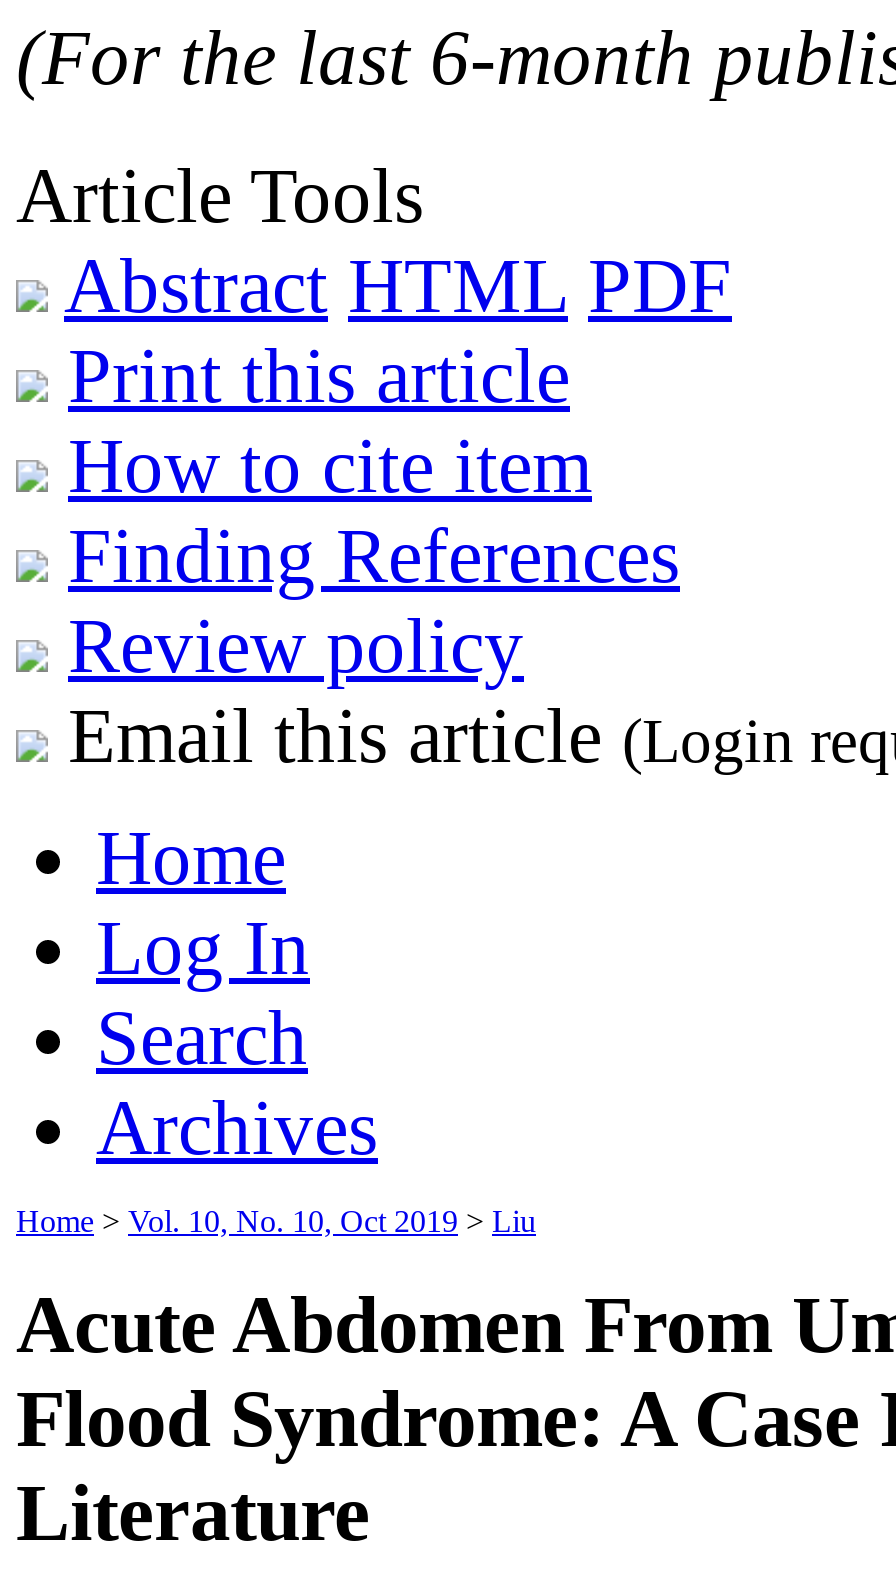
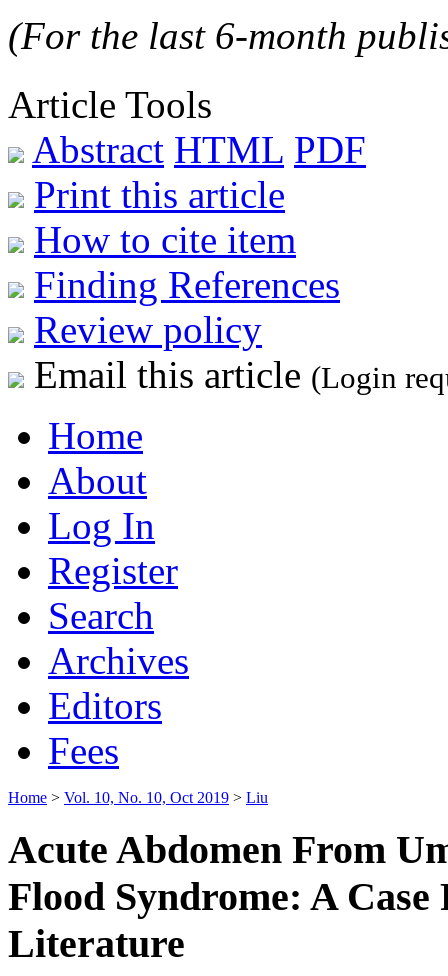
+ About

+ Register

+ Editors
+ Fees
